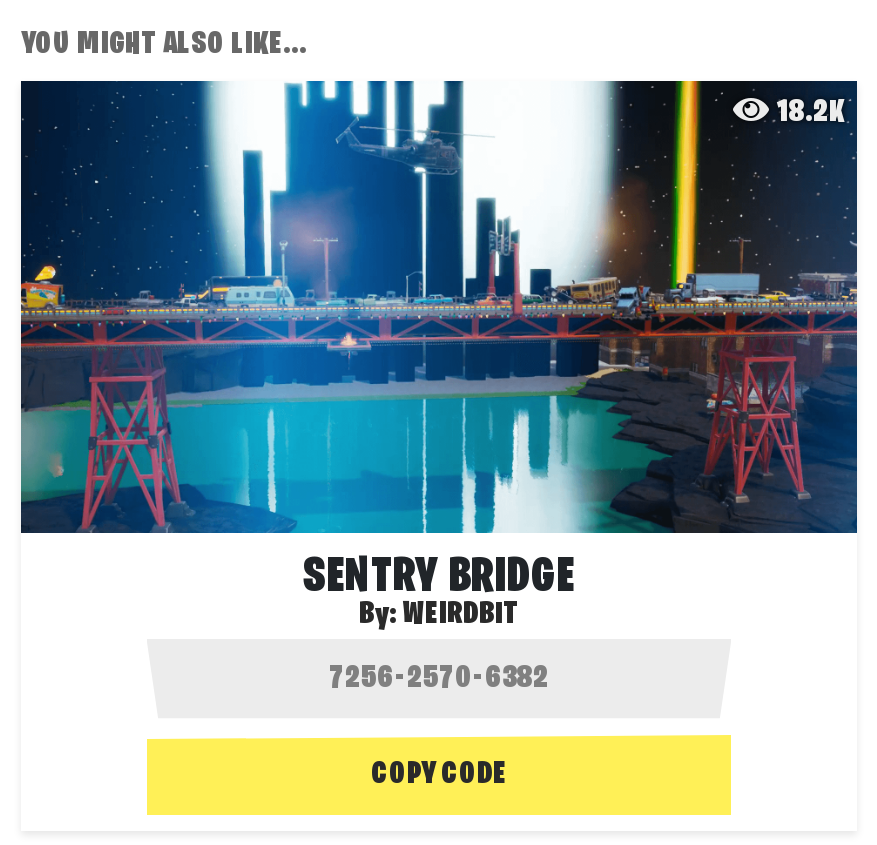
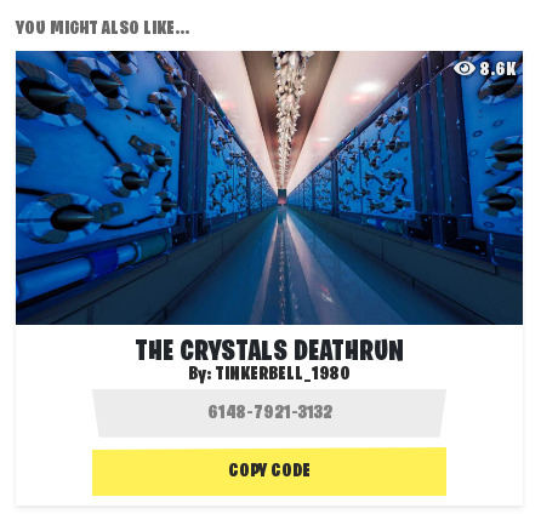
- [image]
- 18.2K
+ [image]
+ 8.6K

- SENTRY BRIDGE
- By: WEIRDBIT
+ THE CRYSTALS DEATHRUN
+ By: TINKERBELL_1980
